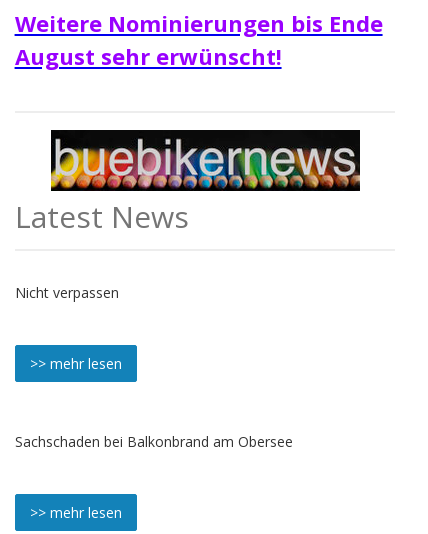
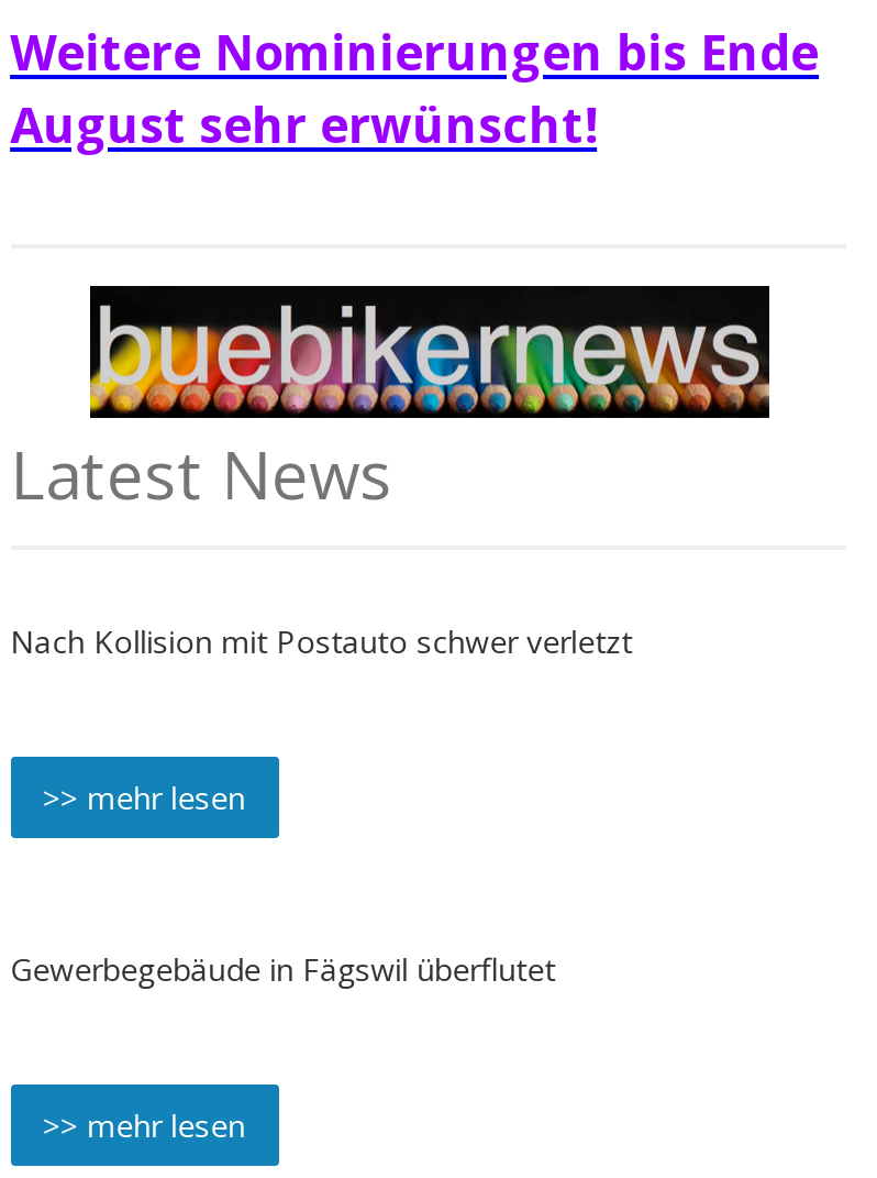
- Nicht verpassen
+ Nach Kollision mit Postauto schwer verletzt

- Sachschaden bei Balkonbrand am Obersee
+ Gewerbegebäude in Fägswil überflutet
